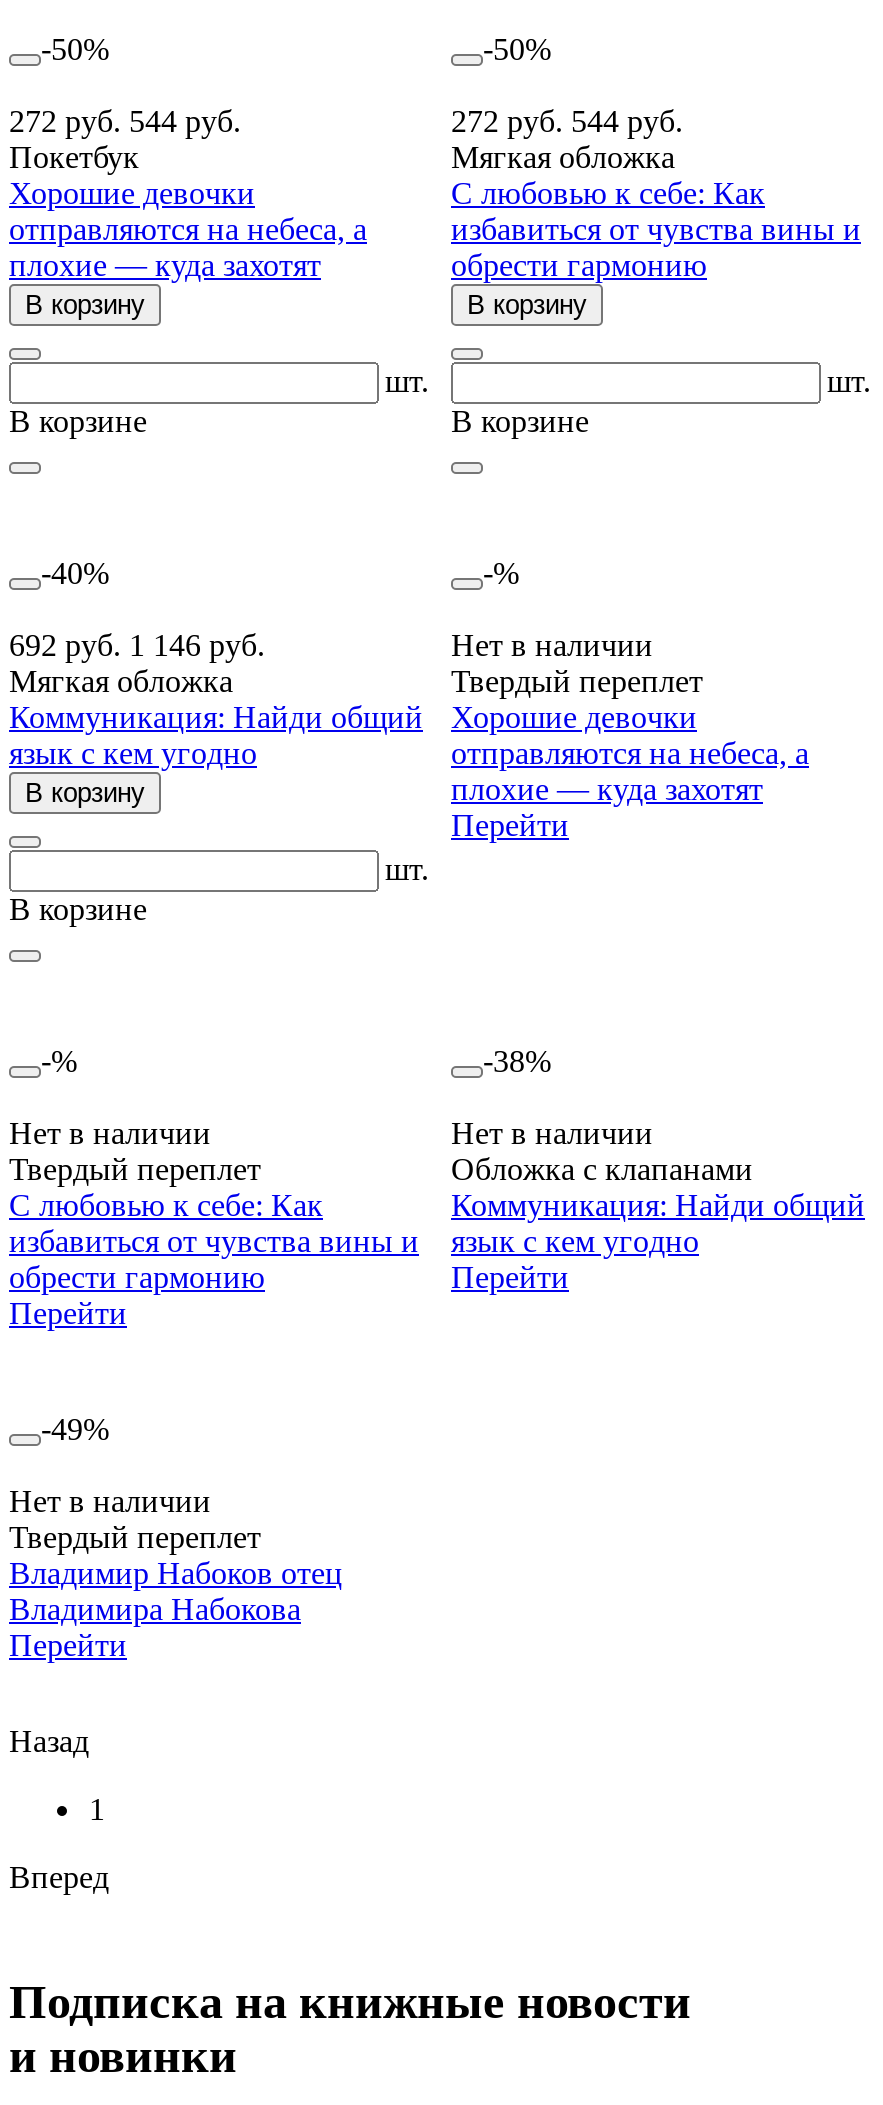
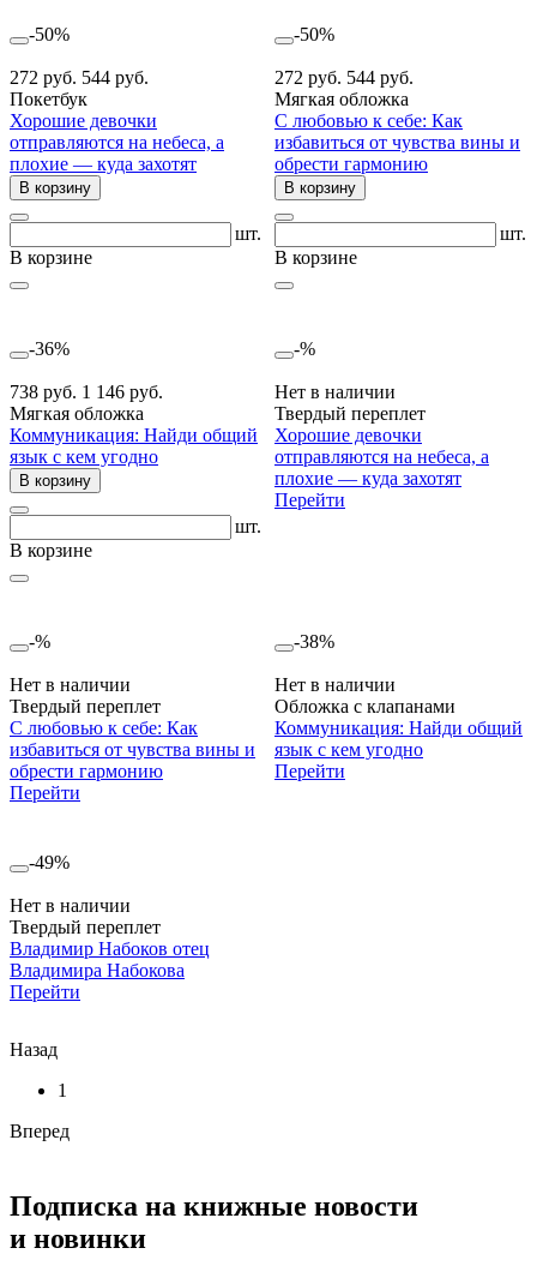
- -40%
+ -36%

- 692 руб. 1 146 руб.
+ 738 руб. 1 146 руб.
